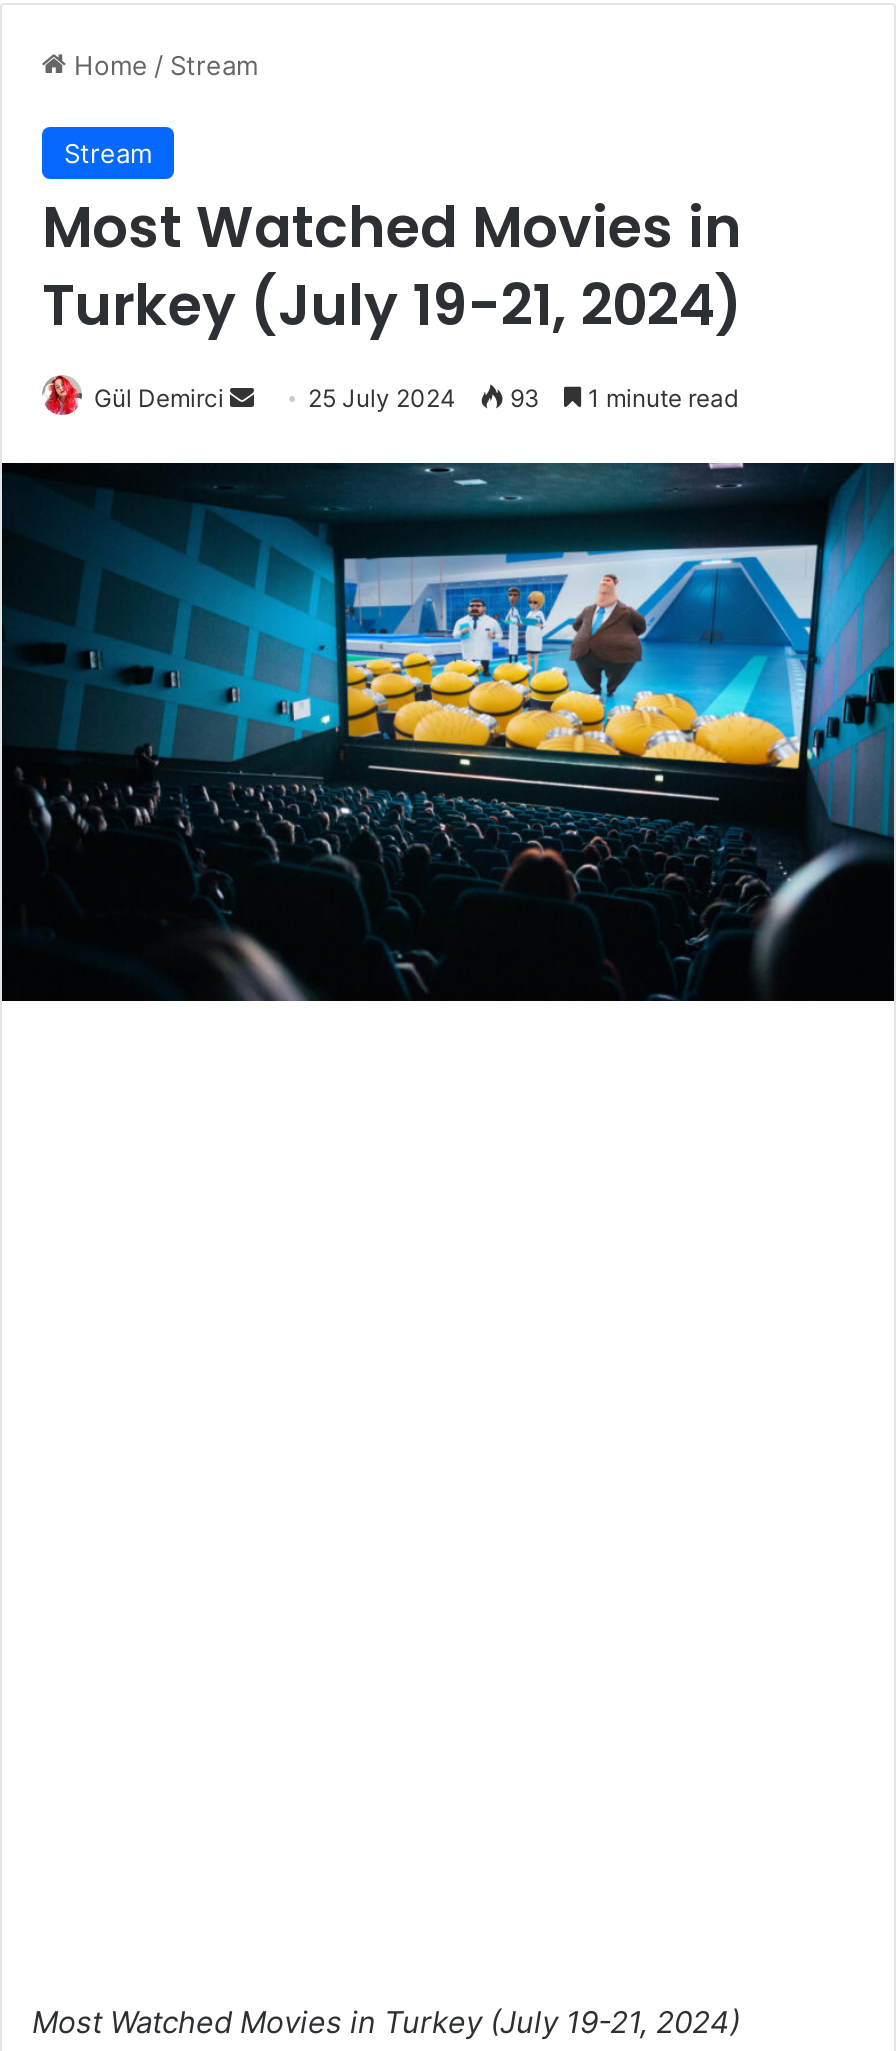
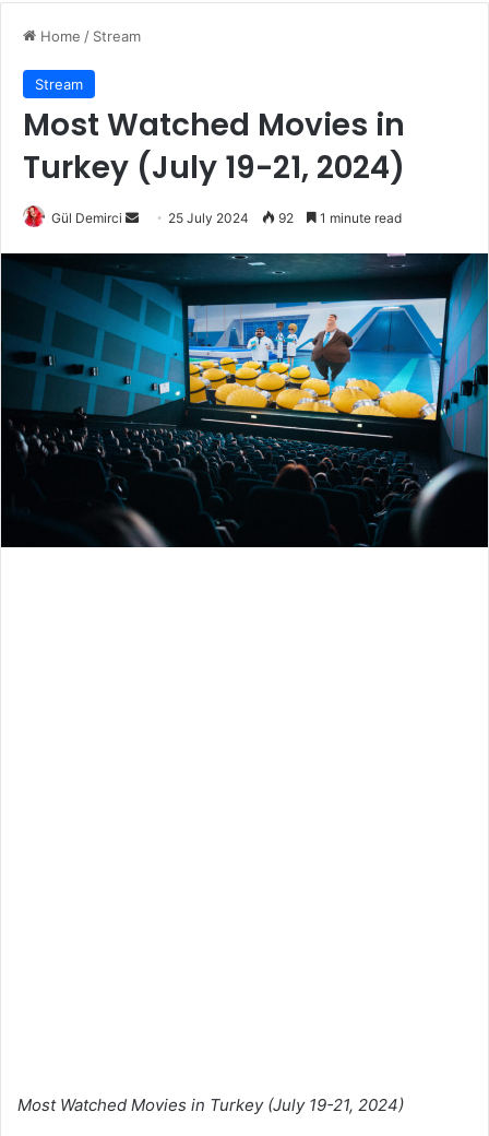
- 93
+ 92
